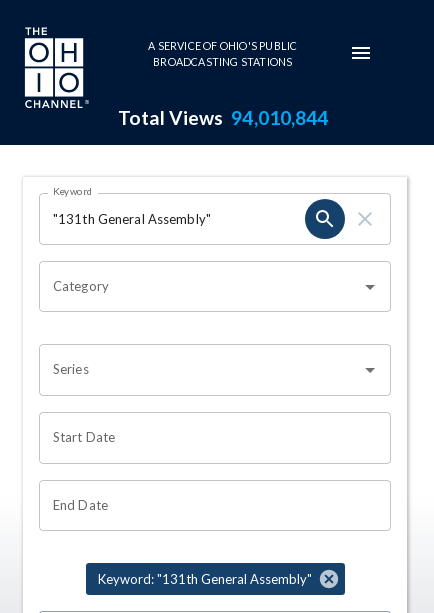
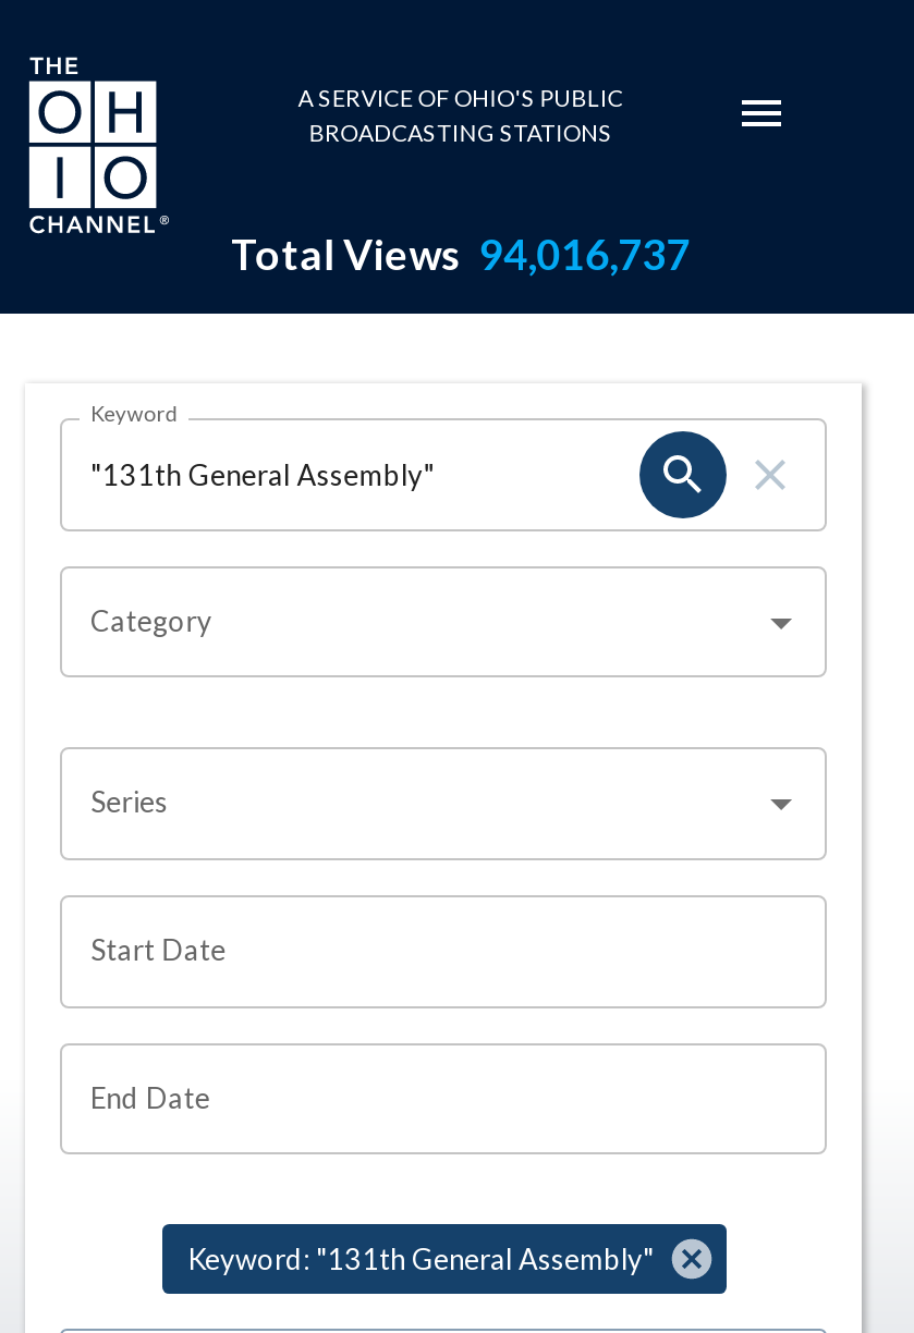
- Total Views 94,010,844
+ Total Views 94,016,737
